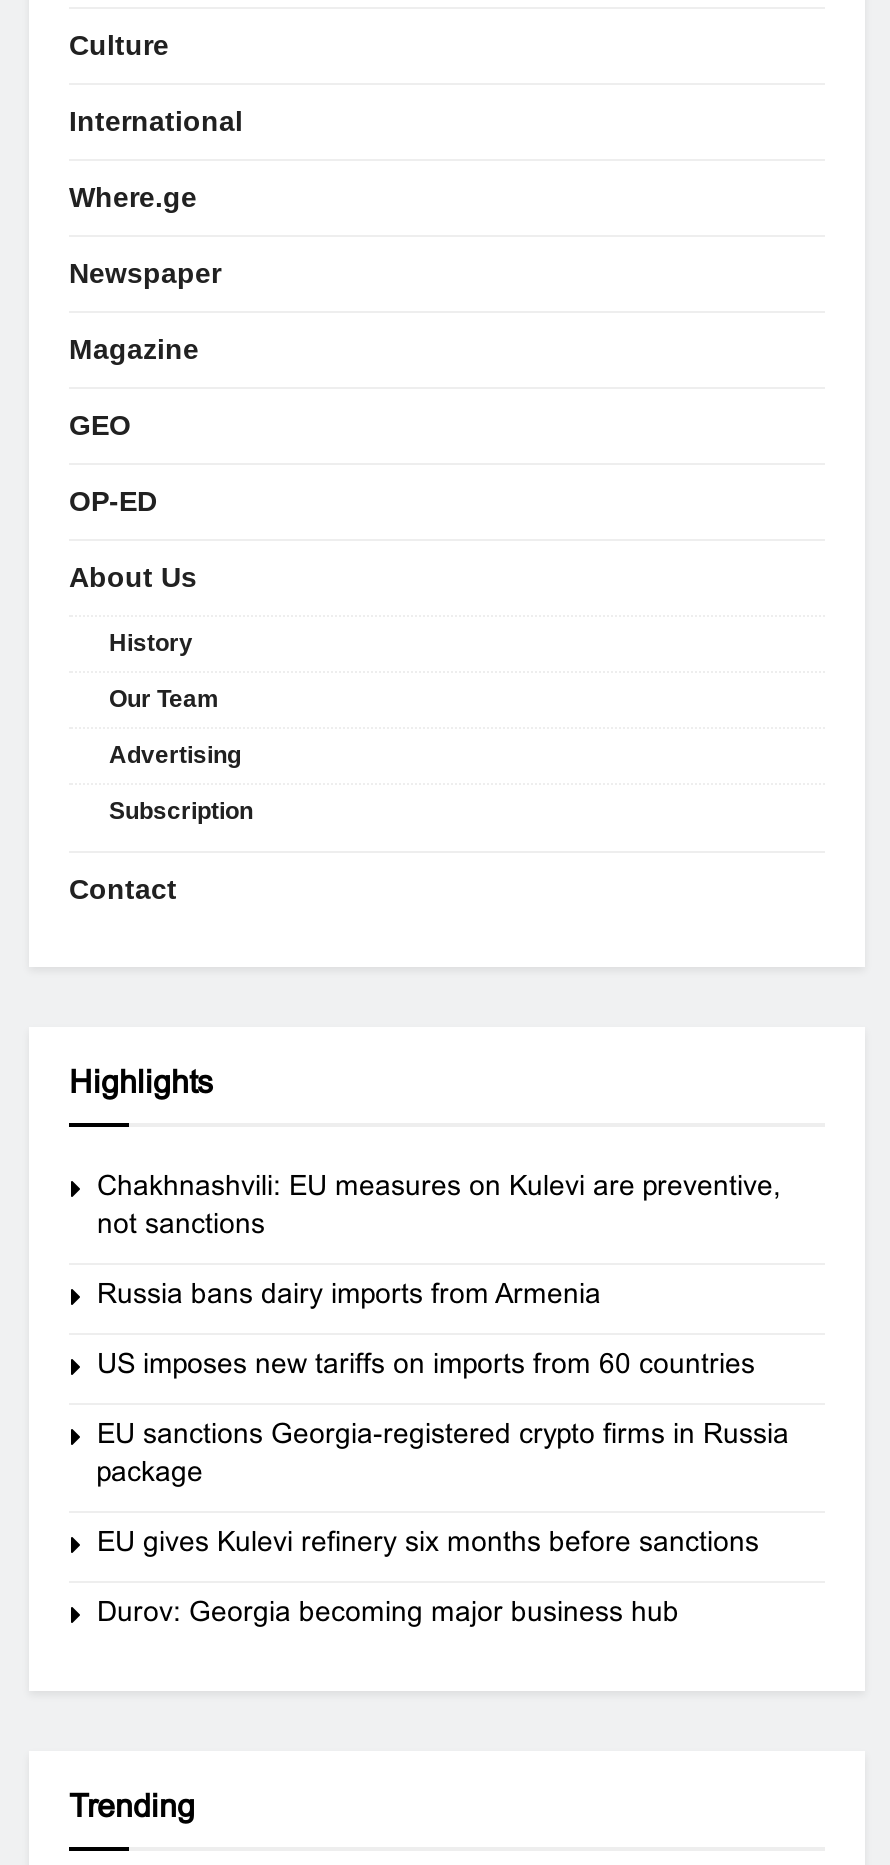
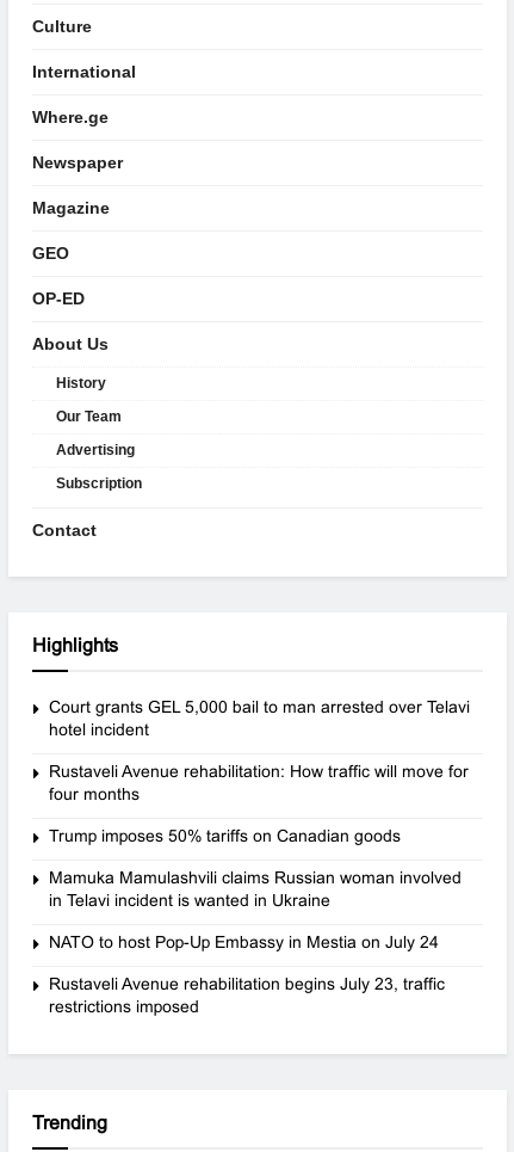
- Chakhnashvili: EU measures on Kulevi are preventive,
- not sanctions
+ Court grants GEL 5,000 bail to man arrested over Telavi
+ hotel incident

- Russia bans dairy imports from Armenia
+ Rustaveli Avenue rehabilitation: How traffic will move for
+ four months

- US imposes new tariffs on imports from 60 countries
+ Trump imposes 50% tariffs on Canadian goods

- EU sanctions Georgia-registered crypto firms in Russia
- package
+ Mamuka Mamulashvili claims Russian woman involved
+ in Telavi incident is wanted in Ukraine

- EU gives Kulevi refinery six months before sanctions
+ NATO to host Pop-Up Embassy in Mestia on July 24

- Durov: Georgia becoming major business hub
+ Rustaveli Avenue rehabilitation begins July 23, traffic
+ restrictions imposed
